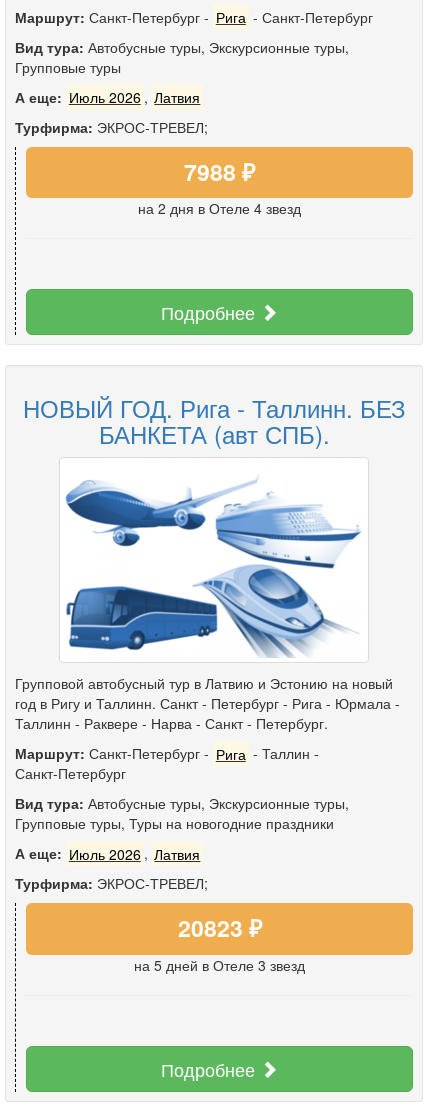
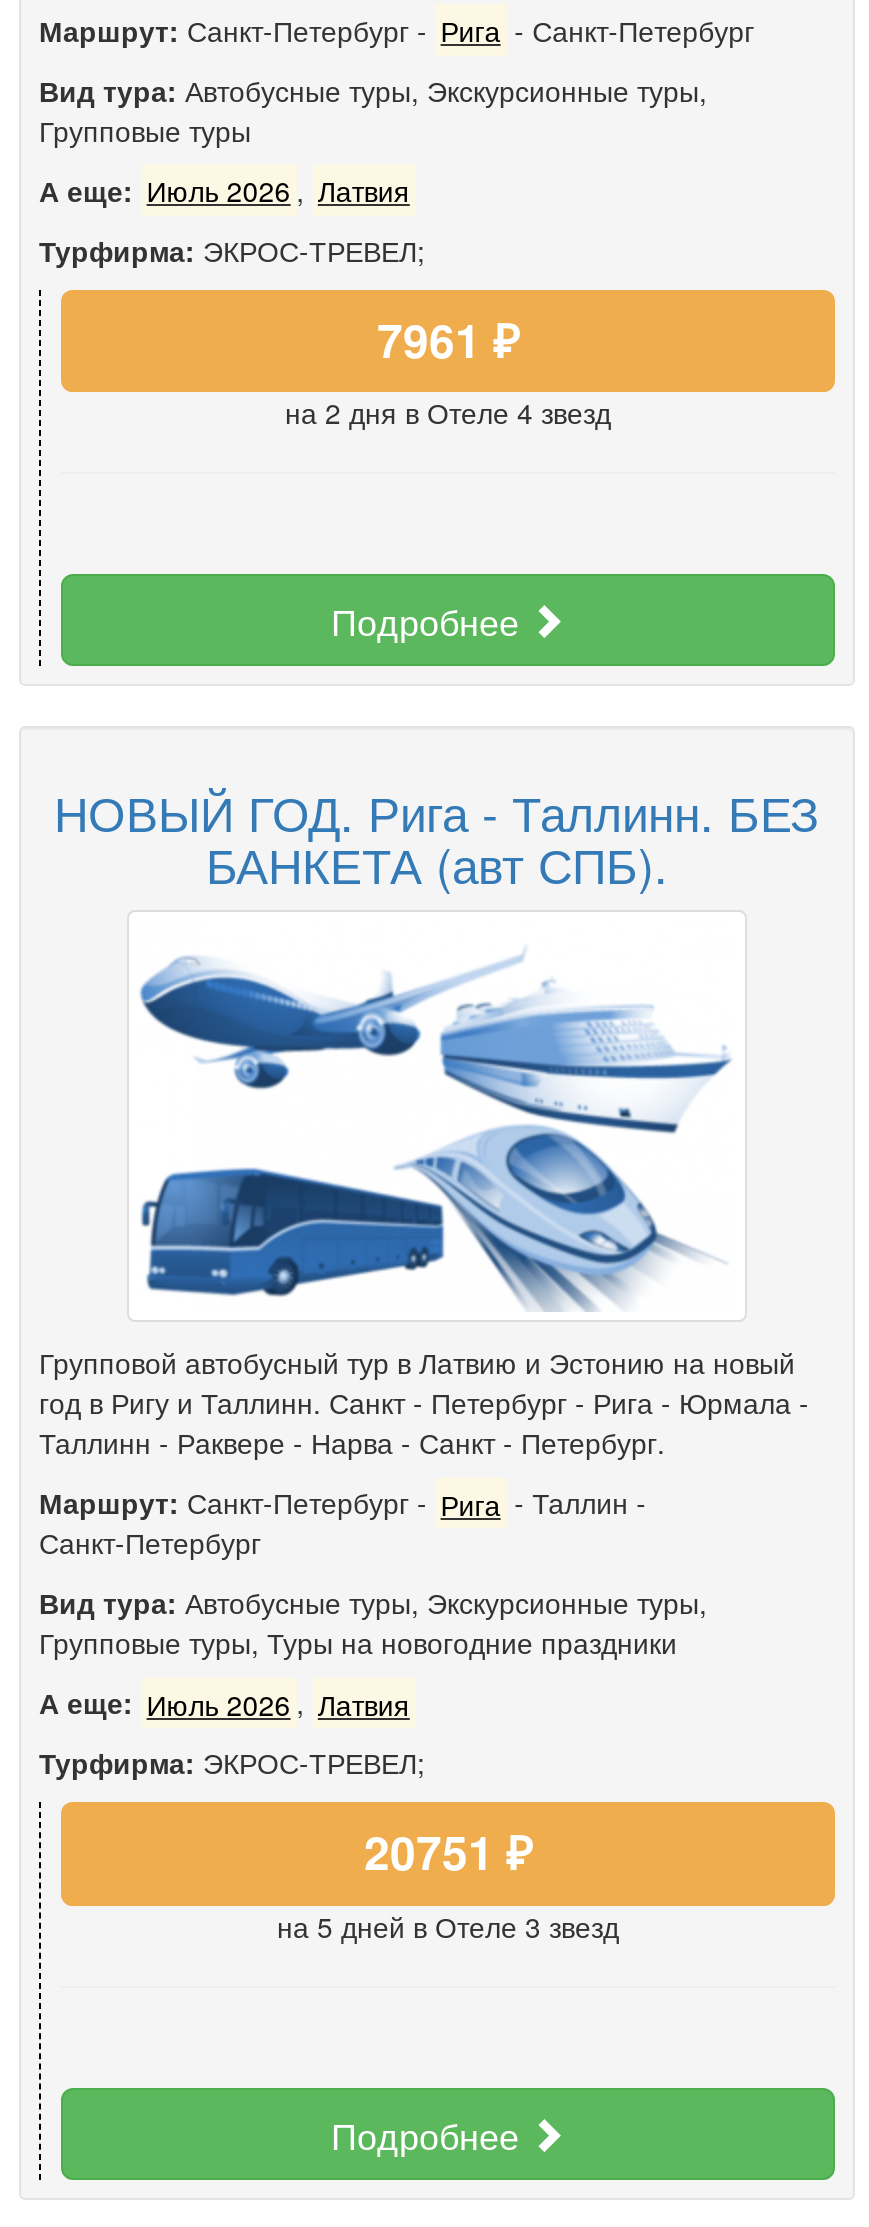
- 7988 ₽
+ 7961 ₽

- 20823 ₽
+ 20751 ₽
